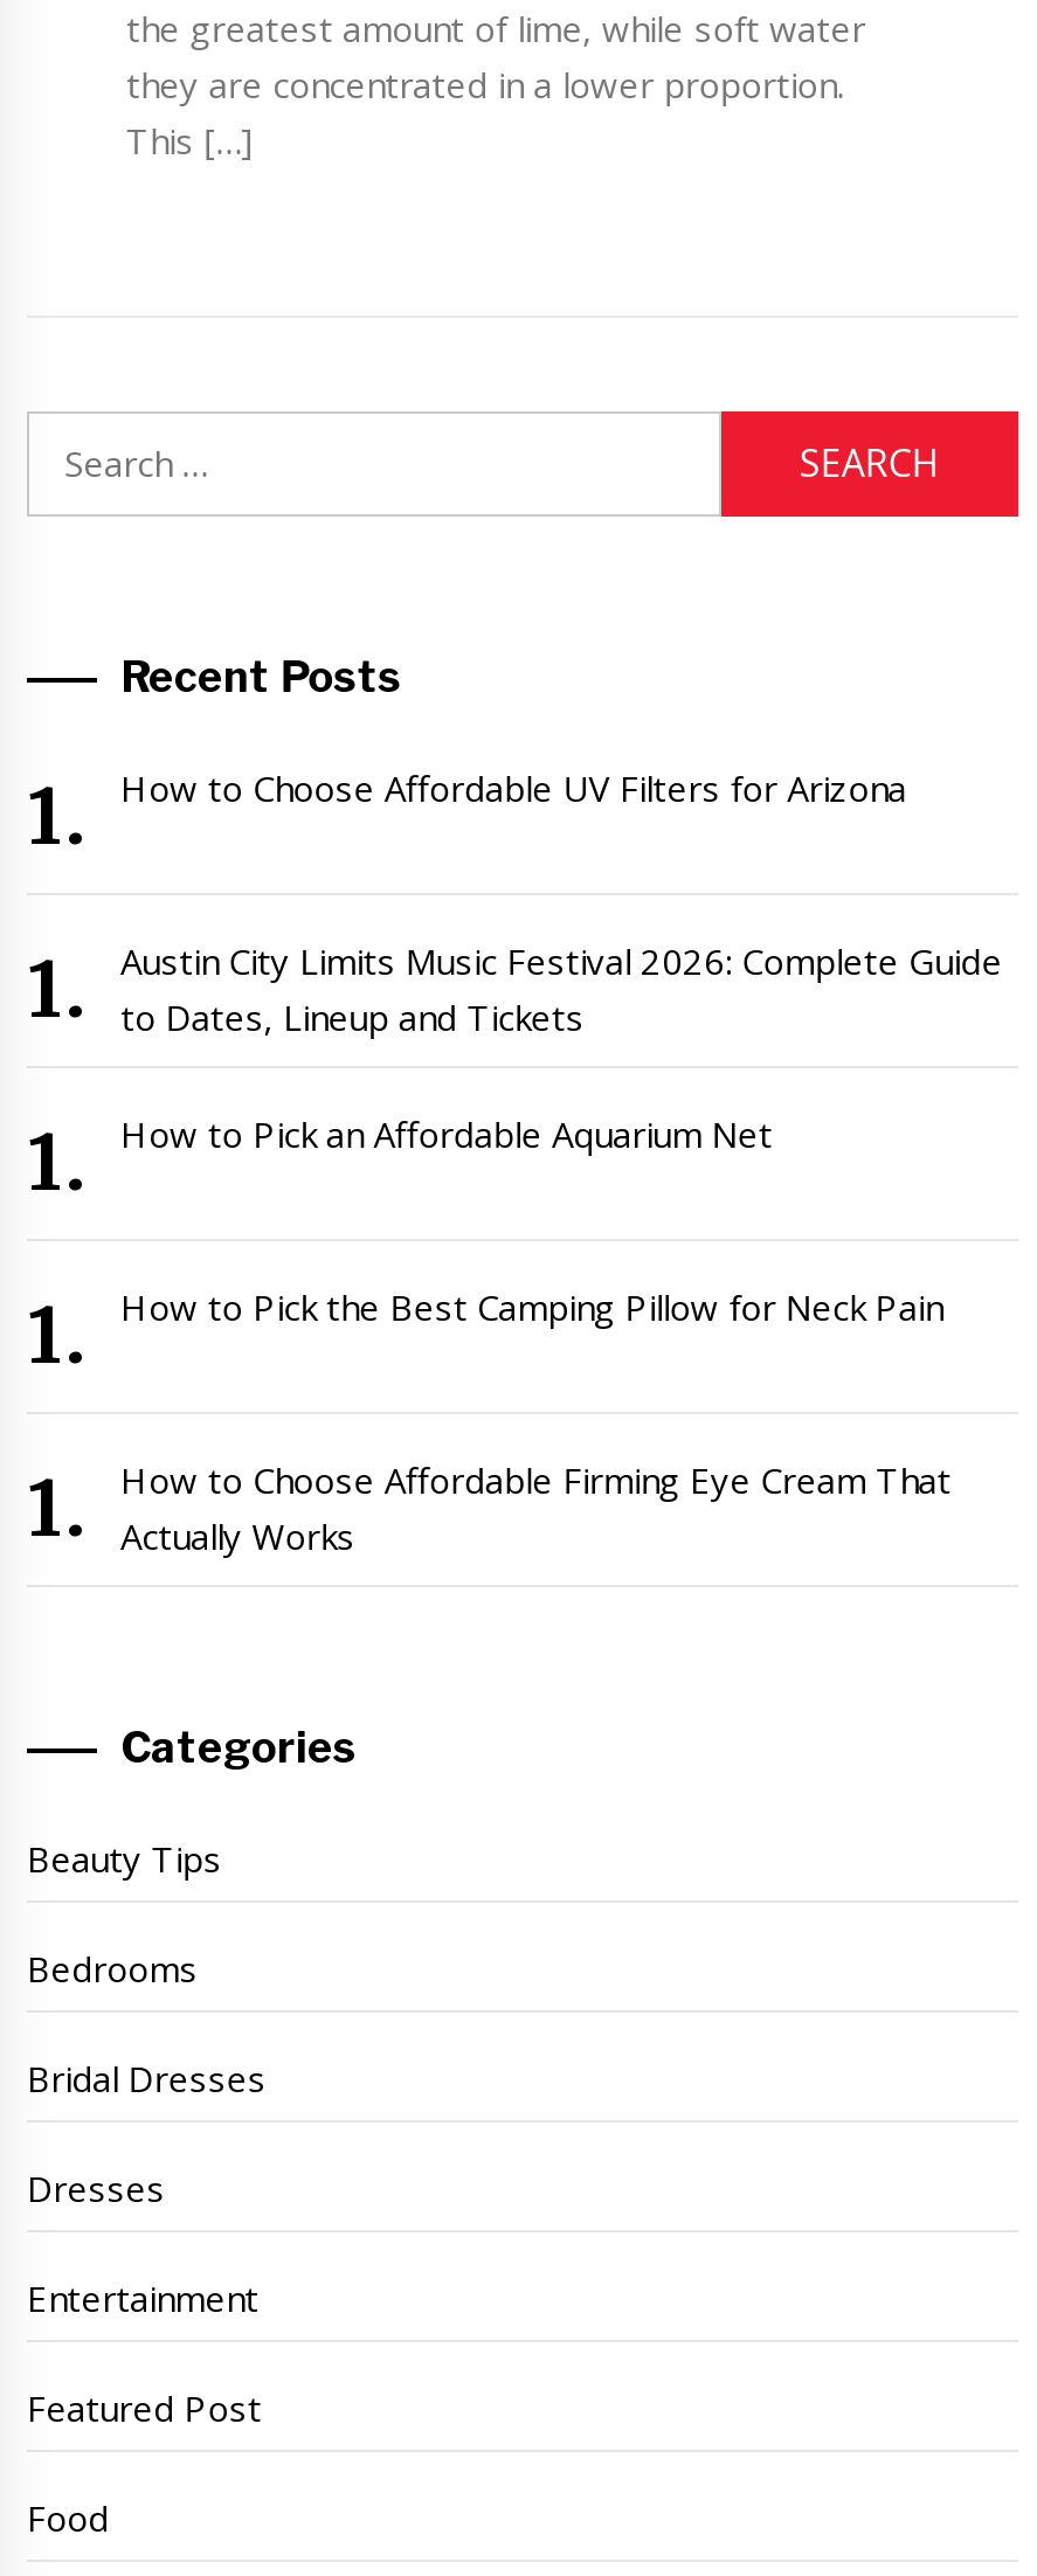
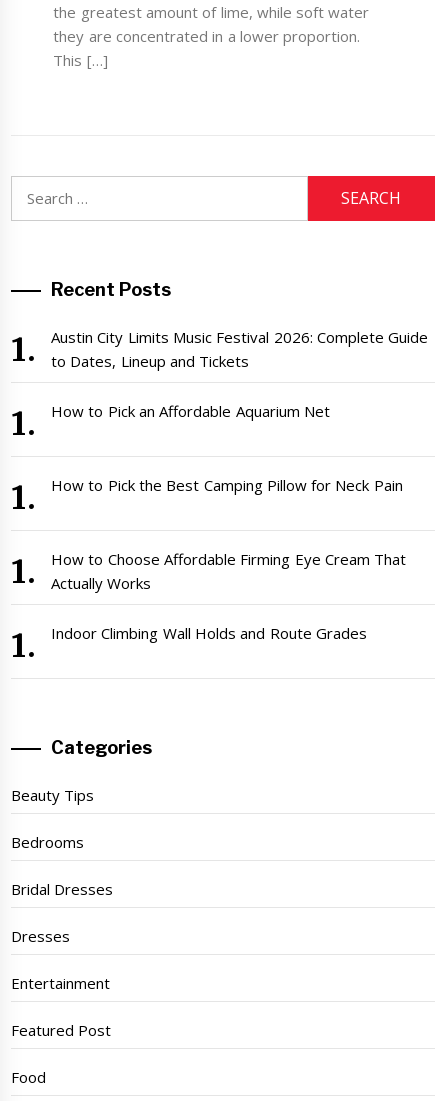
- How to Choose Affordable UV Filters for Arizona

moved up: Austin City Limits Music Festival 2026: Complete Guide | to Dates, Lineup and Tickets | How to Pick an Affordable Aquarium Net | How to Pick the Best Camping Pillow for Neck Pain | How to Choose Affordable Firming Eye Cream That | Actually Works

+ Indoor Climbing Wall Holds and Route Grades
